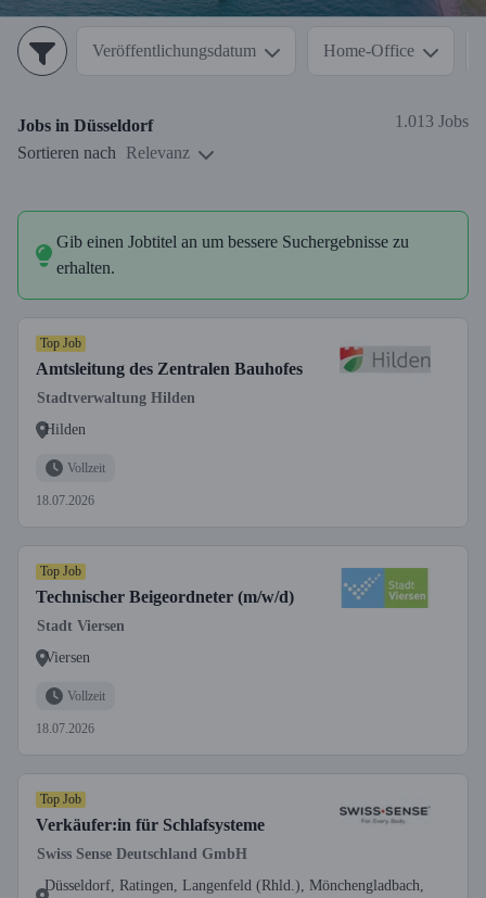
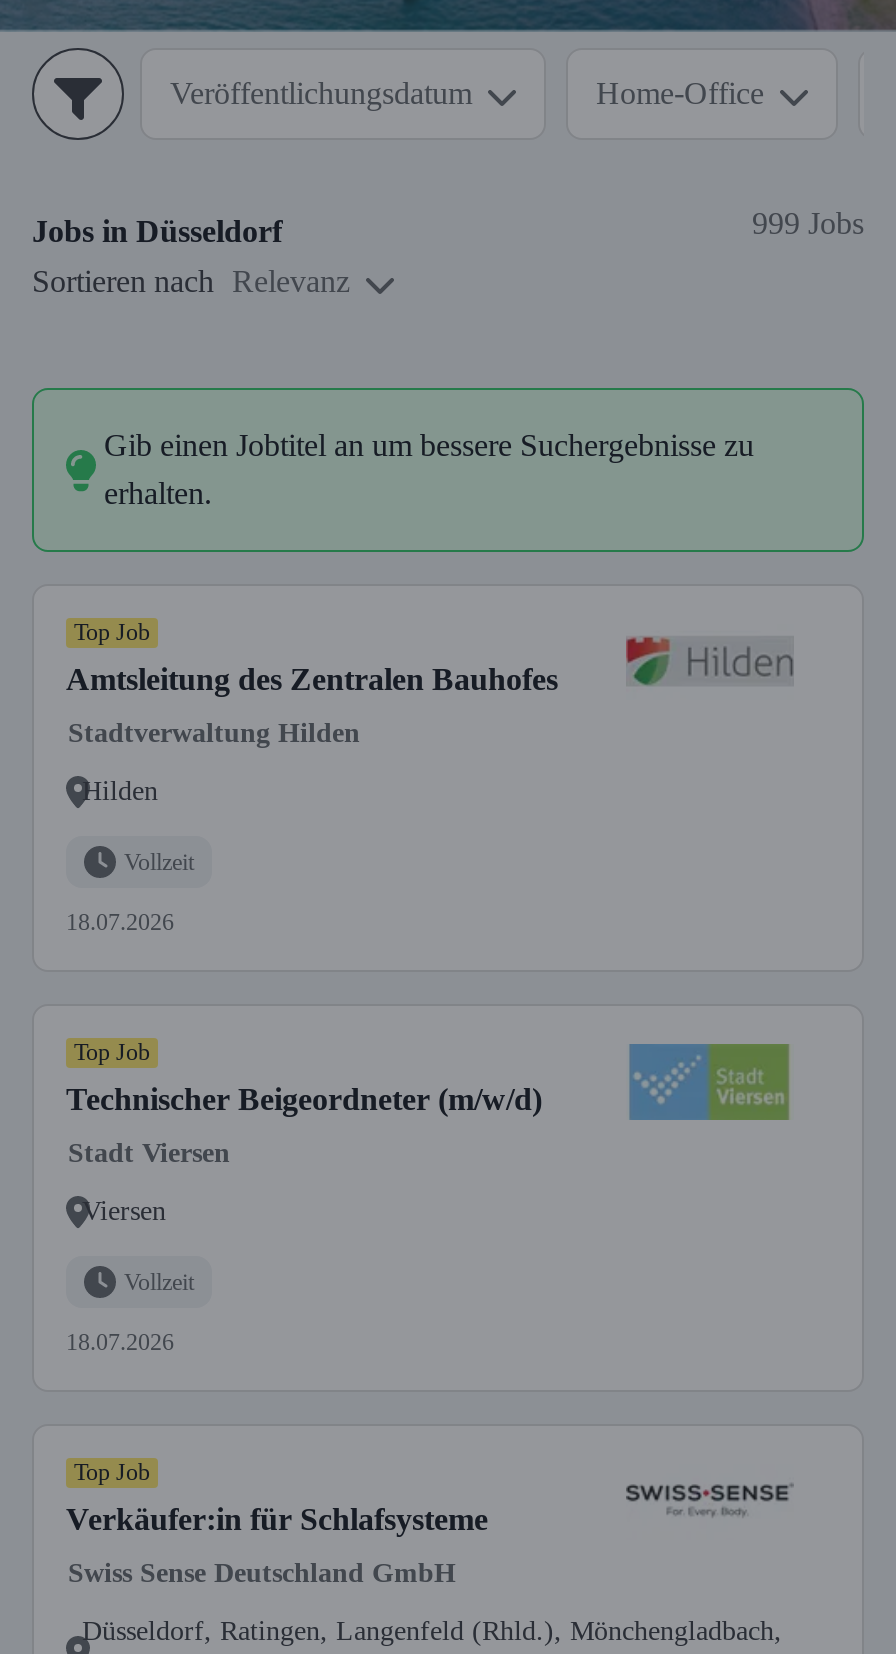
- 1.013 Jobs
+ 999 Jobs
